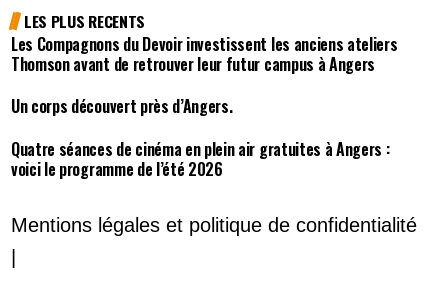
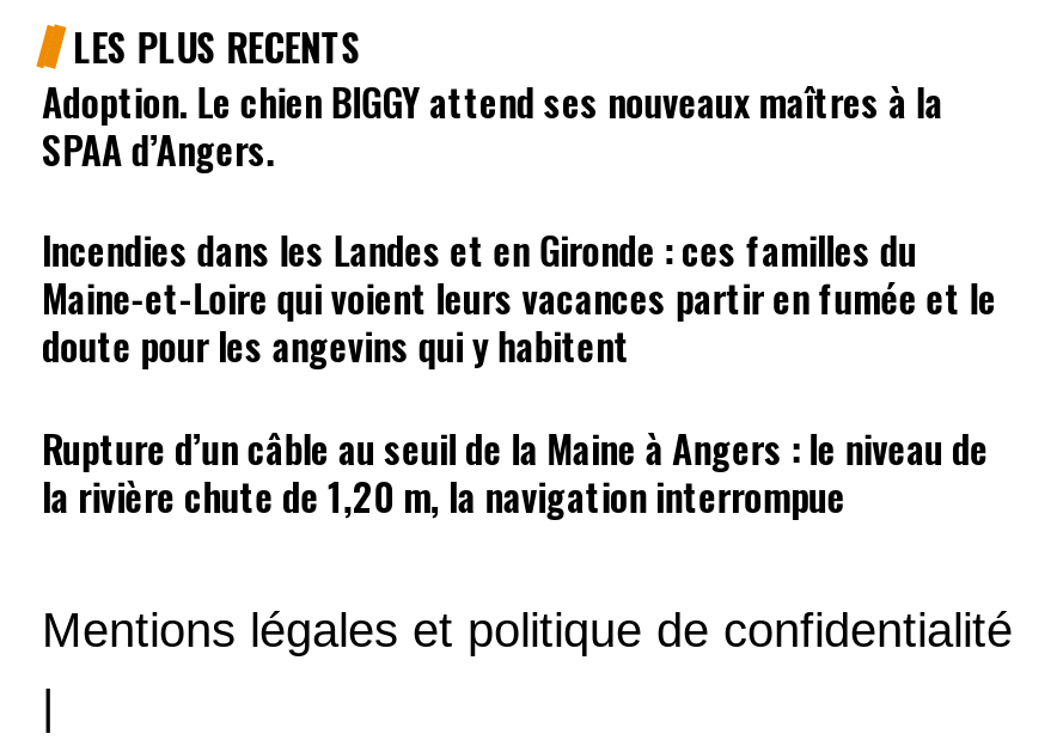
- Les Compagnons du Devoir investissent les anciens ateliers
- Thomson avant de retrouver leur futur campus à Angers
+ Adoption. Le chien BIGGY attend ses nouveaux maîtres à la
+ SPAA d’Angers.

- Un corps découvert près d’Angers.
+ Incendies dans les Landes et en Gironde : ces familles du
+ Maine-et-Loire qui voient leurs vacances partir en fumée et le
+ doute pour les angevins qui y habitent

- Quatre séances de cinéma en plein air gratuites à Angers :
- voici le programme de l’été 2026
+ Rupture d’un câble au seuil de la Maine à Angers : le niveau de
+ la rivière chute de 1,20 m, la navigation interrompue
